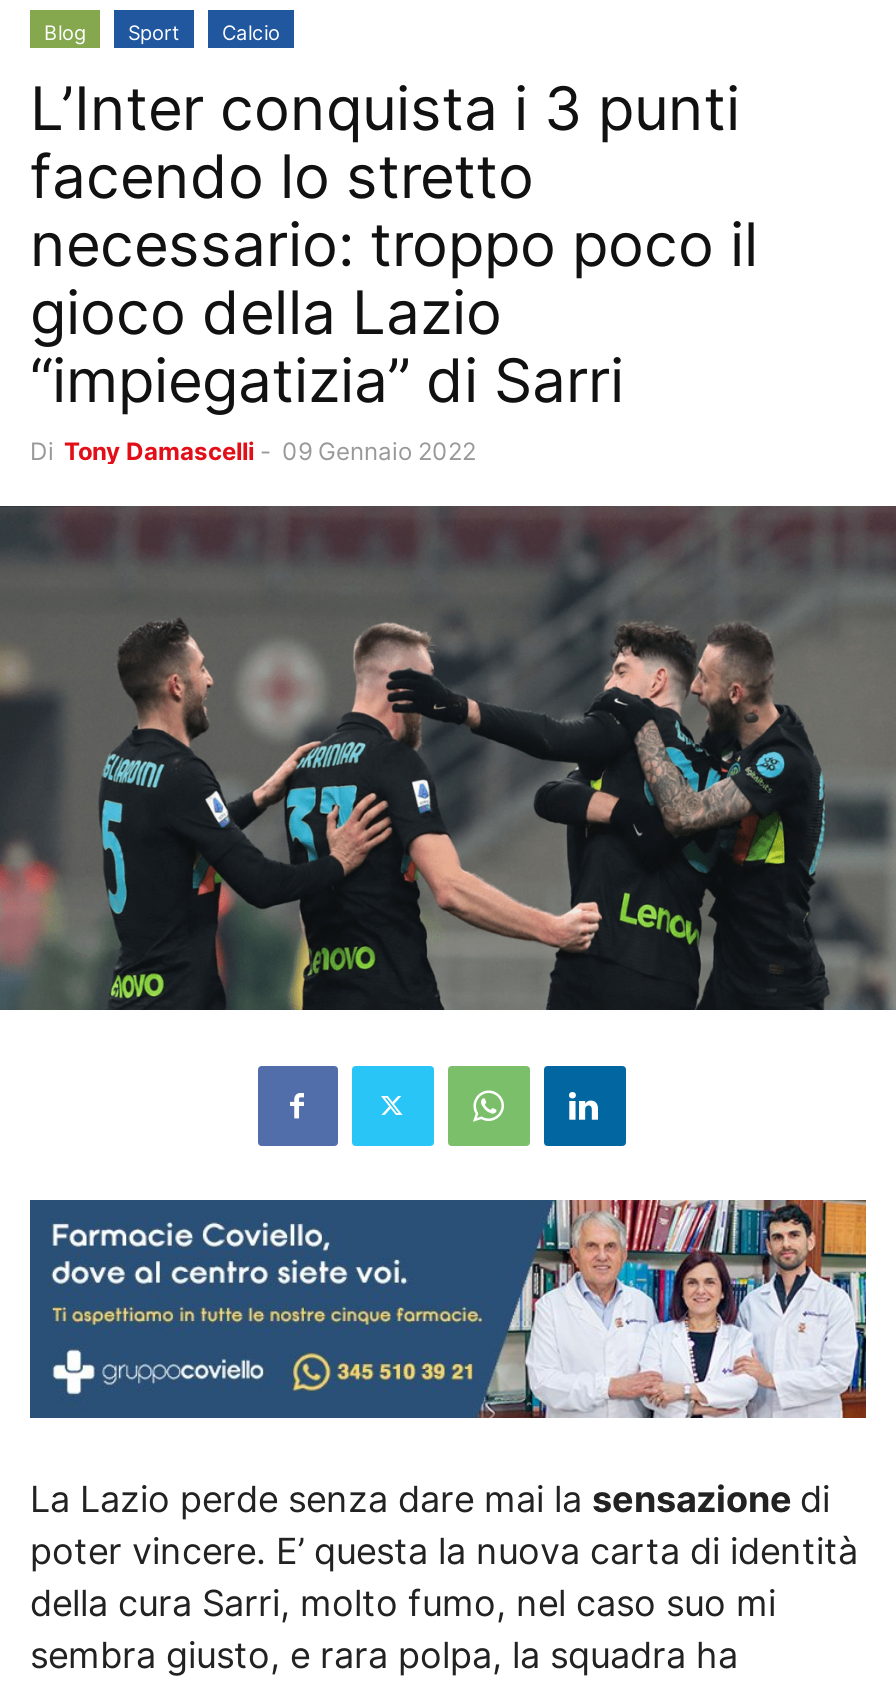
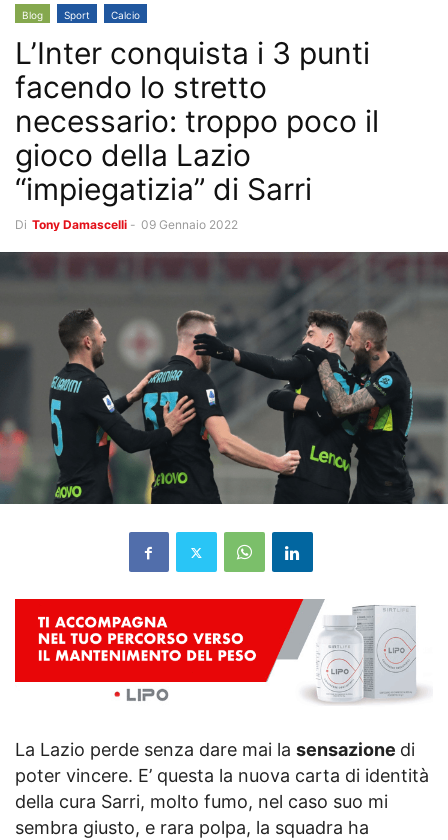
- [image]
+ [image]
